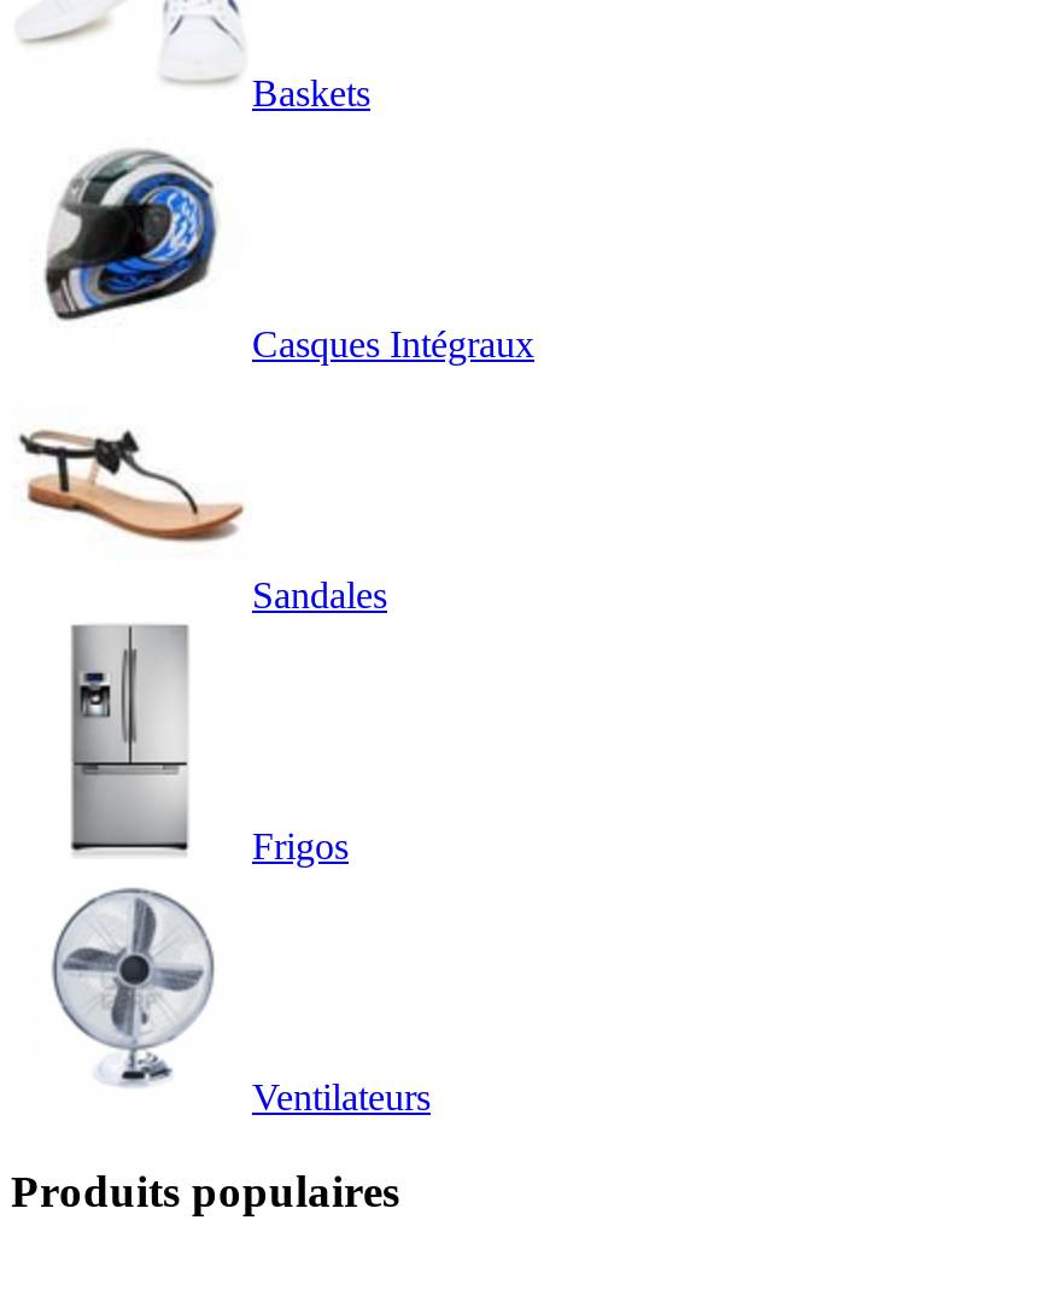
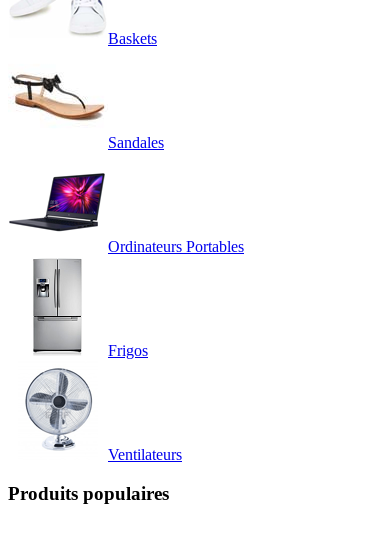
- [image]
- Casques Intégraux

moved up: [image] | Sandales

+ [image]
+ Ordinateurs Portables
